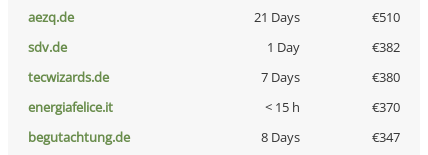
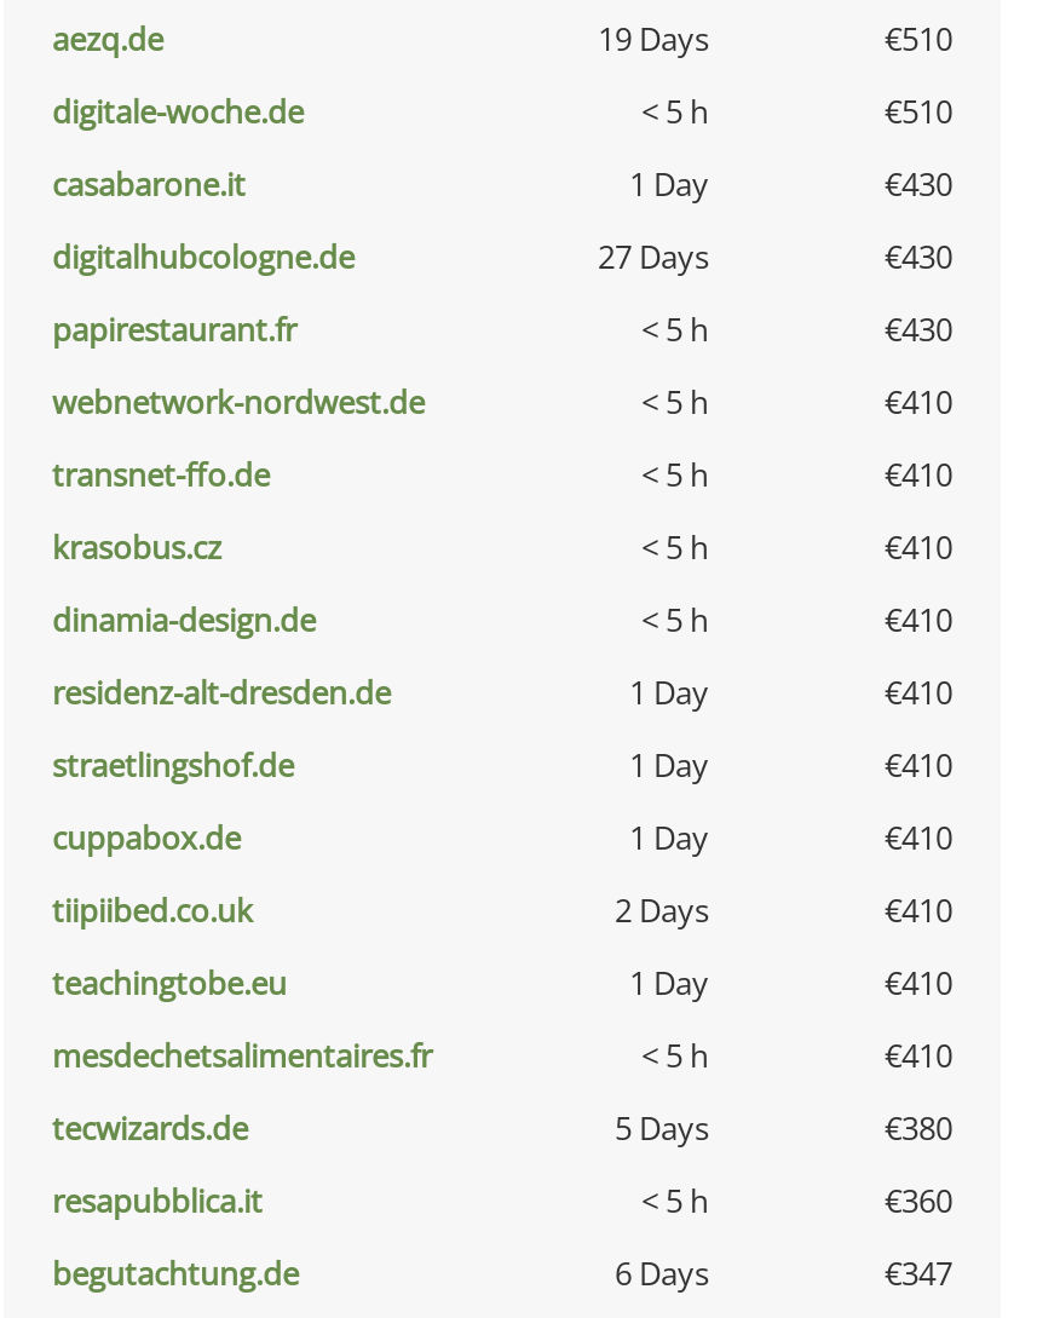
- 21 Days
+ 19 Days

- sdv.de
+ digitale-woche.de
+ < 5 h
+ €510
+ casabarone.it

- €382
+ €430
+ digitalhubcologne.de
+ 27 Days
+ €430
+ papirestaurant.fr
+ < 5 h
+ €430
+ webnetwork-nordwest.de
+ < 5 h
+ €410
+ transnet-ffo.de
+ < 5 h
+ €410
+ krasobus.cz
+ < 5 h
+ €410
+ dinamia-design.de
+ < 5 h
+ €410
+ residenz-alt-dresden.de
+ 1 Day
+ €410
+ straetlingshof.de
+ 1 Day
+ €410
+ cuppabox.de
+ 1 Day
+ €410
+ tiipiibed.co.uk
+ 2 Days
+ €410
+ teachingtobe.eu
+ 1 Day
+ €410
+ mesdechetsalimentaires.fr
+ < 5 h
+ €410

- 7 Days
+ 5 Days

- energiafelice.it
- < 15 h
- €370
+ resapubblica.it
+ < 5 h
+ €360

- 8 Days
+ 6 Days
